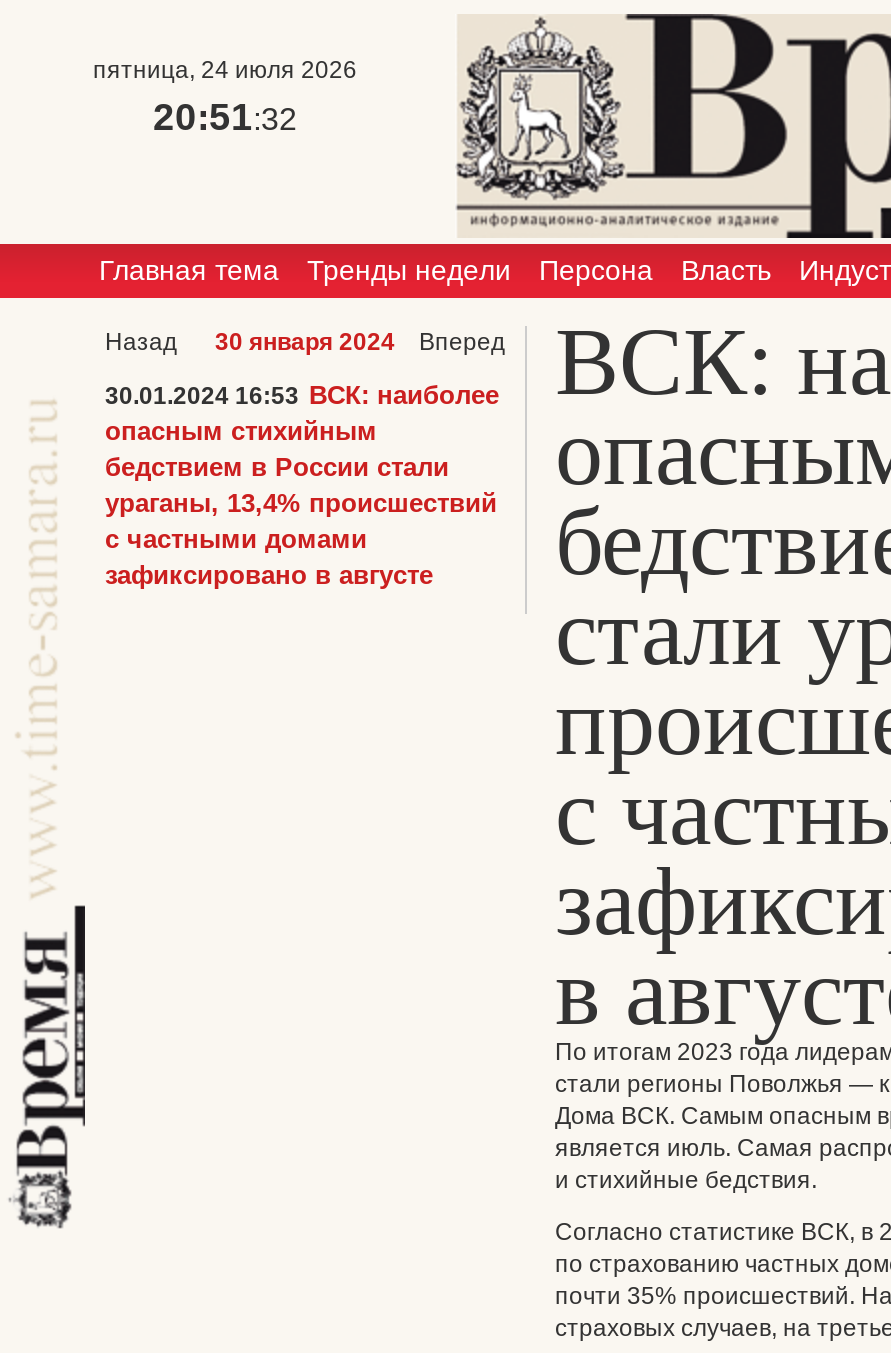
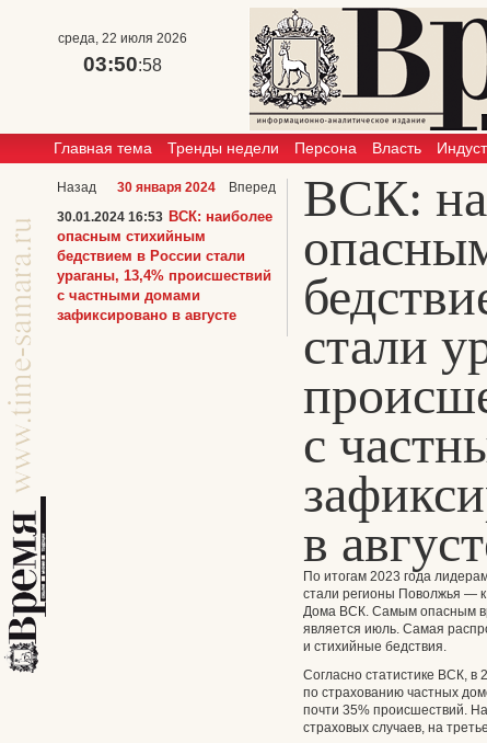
- пятница, 24 июля 2026
+ среда, 22 июля 2026

- 20:51:32
+ 03:50:58
